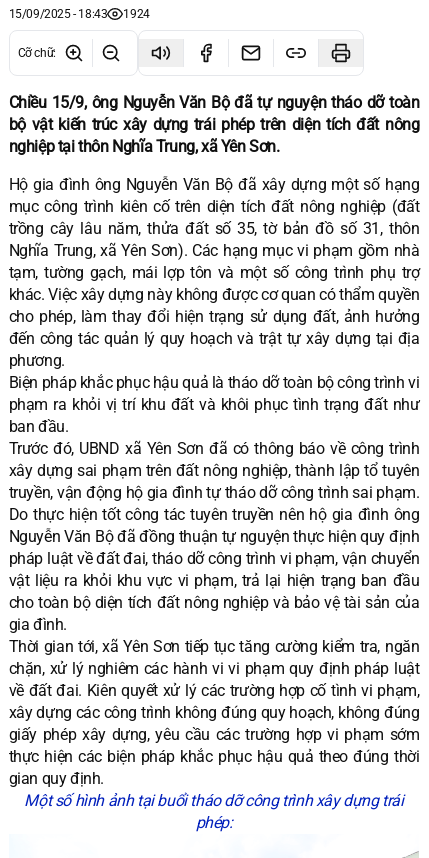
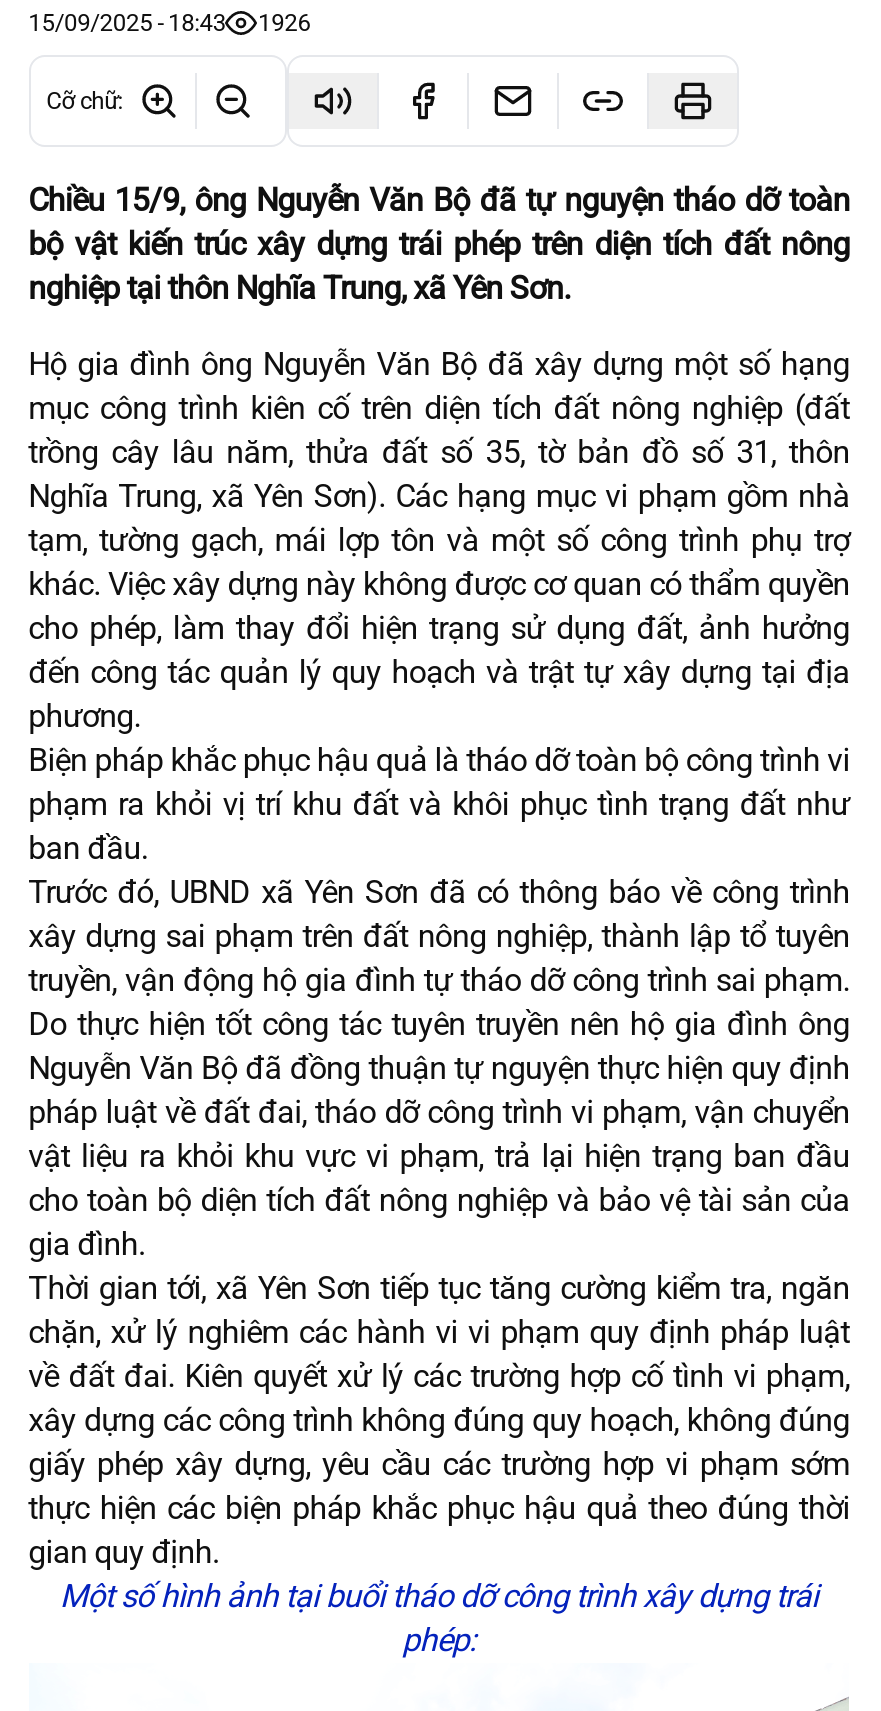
- 15/09/2025 - 18:43 1924
+ 15/09/2025 - 18:43 1926
